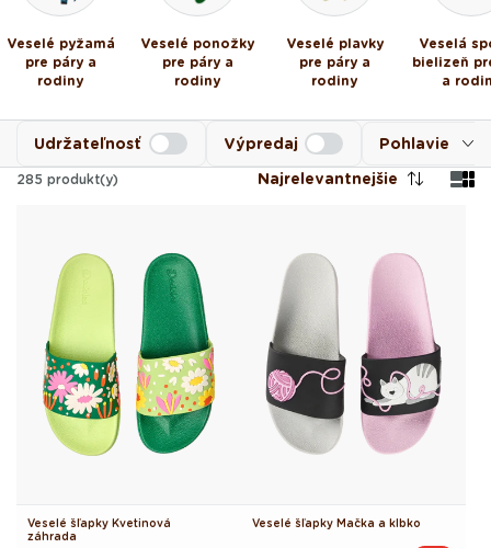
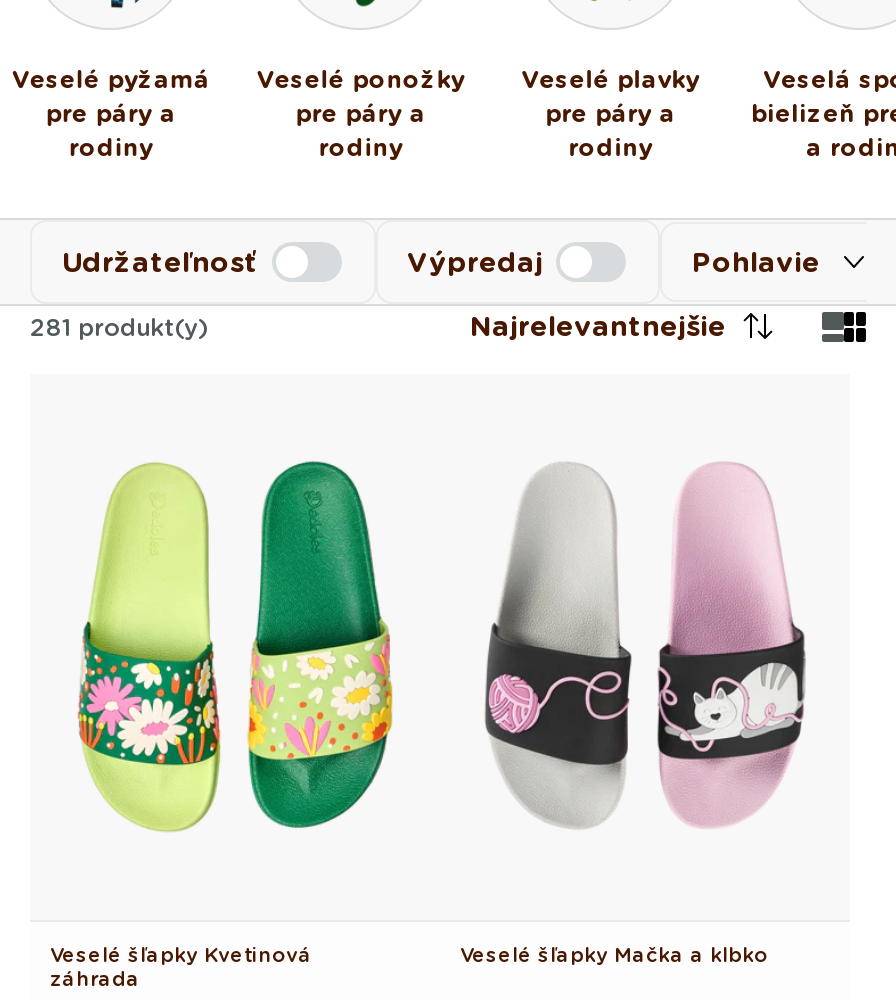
- 285 produkt(y)
+ 281 produkt(y)
